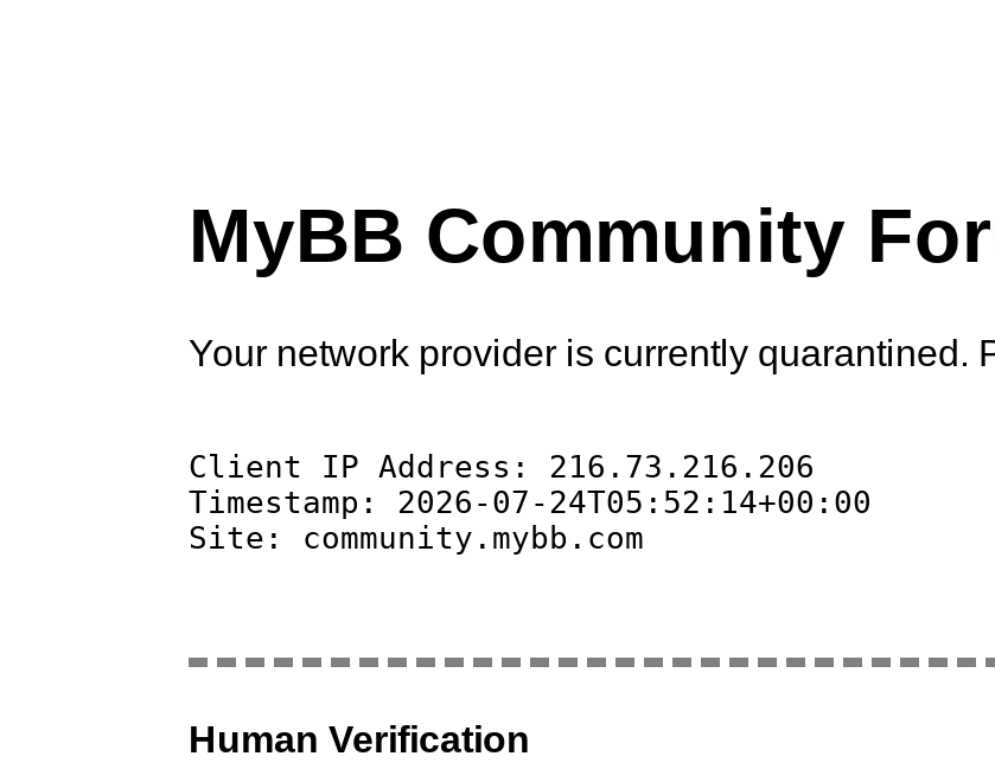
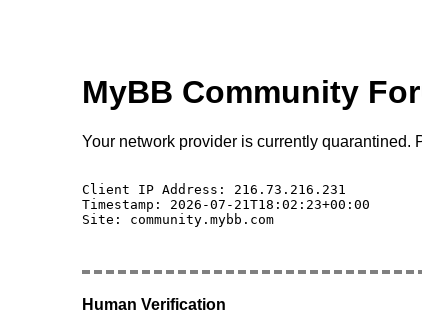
- Client IP Address: 216.73.216.206
+ Client IP Address: 216.73.216.231

- Timestamp: 2026-07-24T05:52:14+00:00
+ Timestamp: 2026-07-21T18:02:23+00:00
